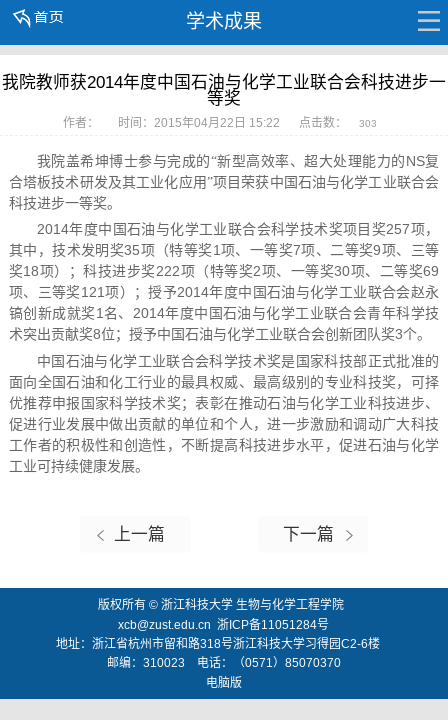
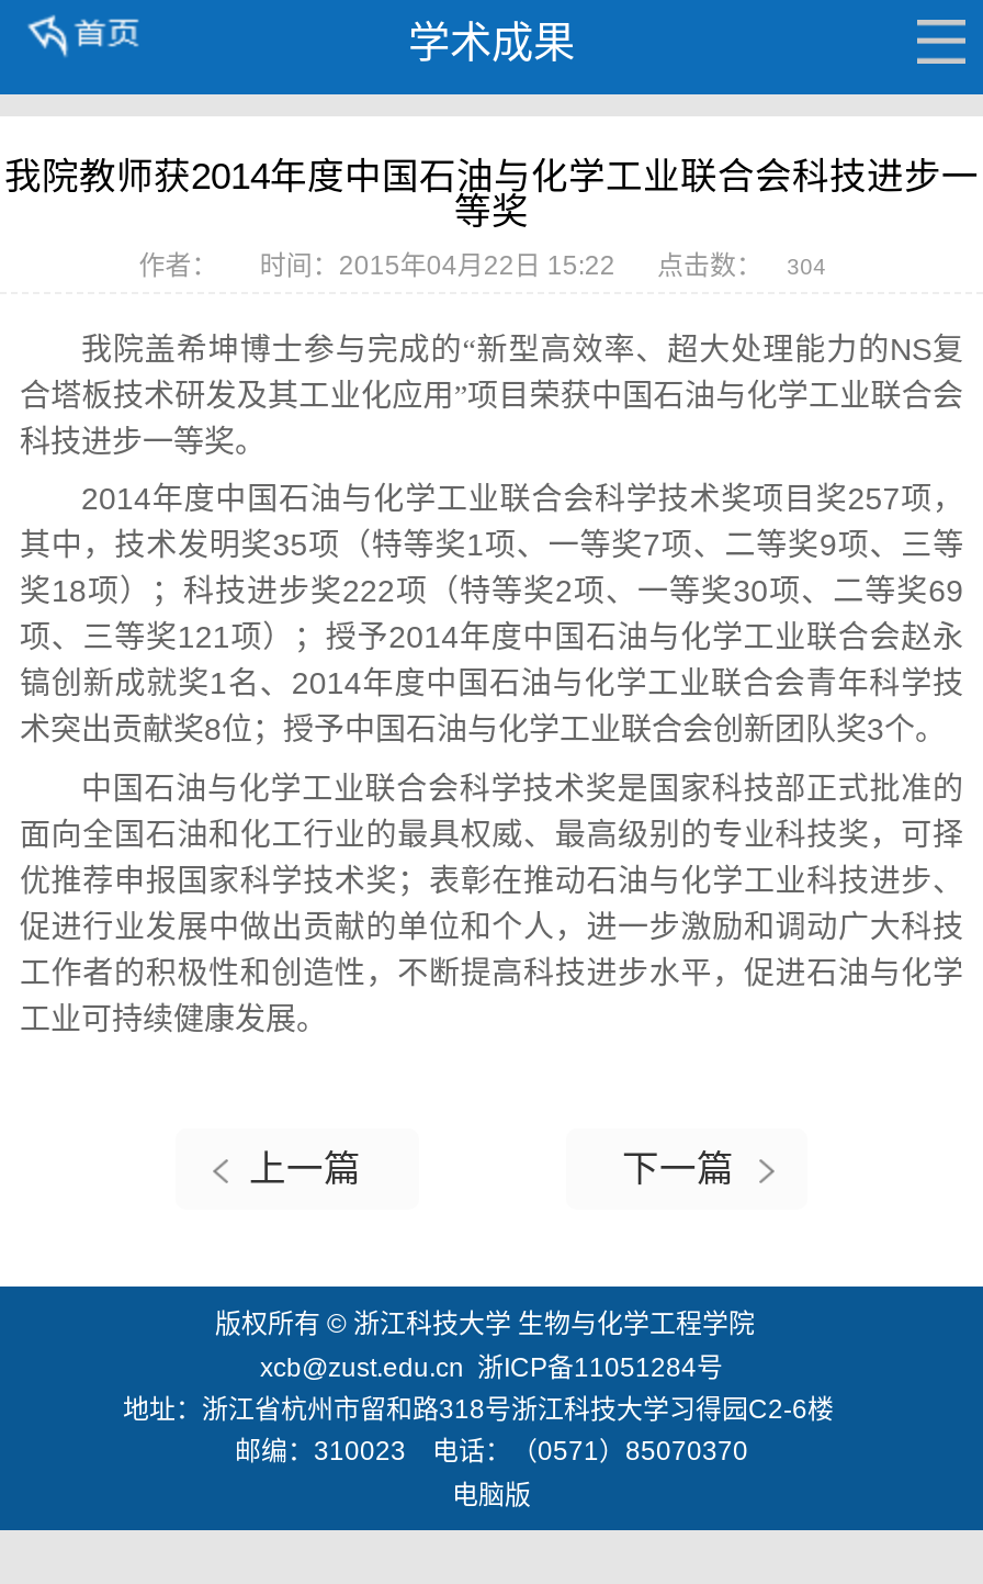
- 作者： 时间：2015年04月22日 15:22 点击数： 303
+ 作者： 时间：2015年04月22日 15:22 点击数： 304
